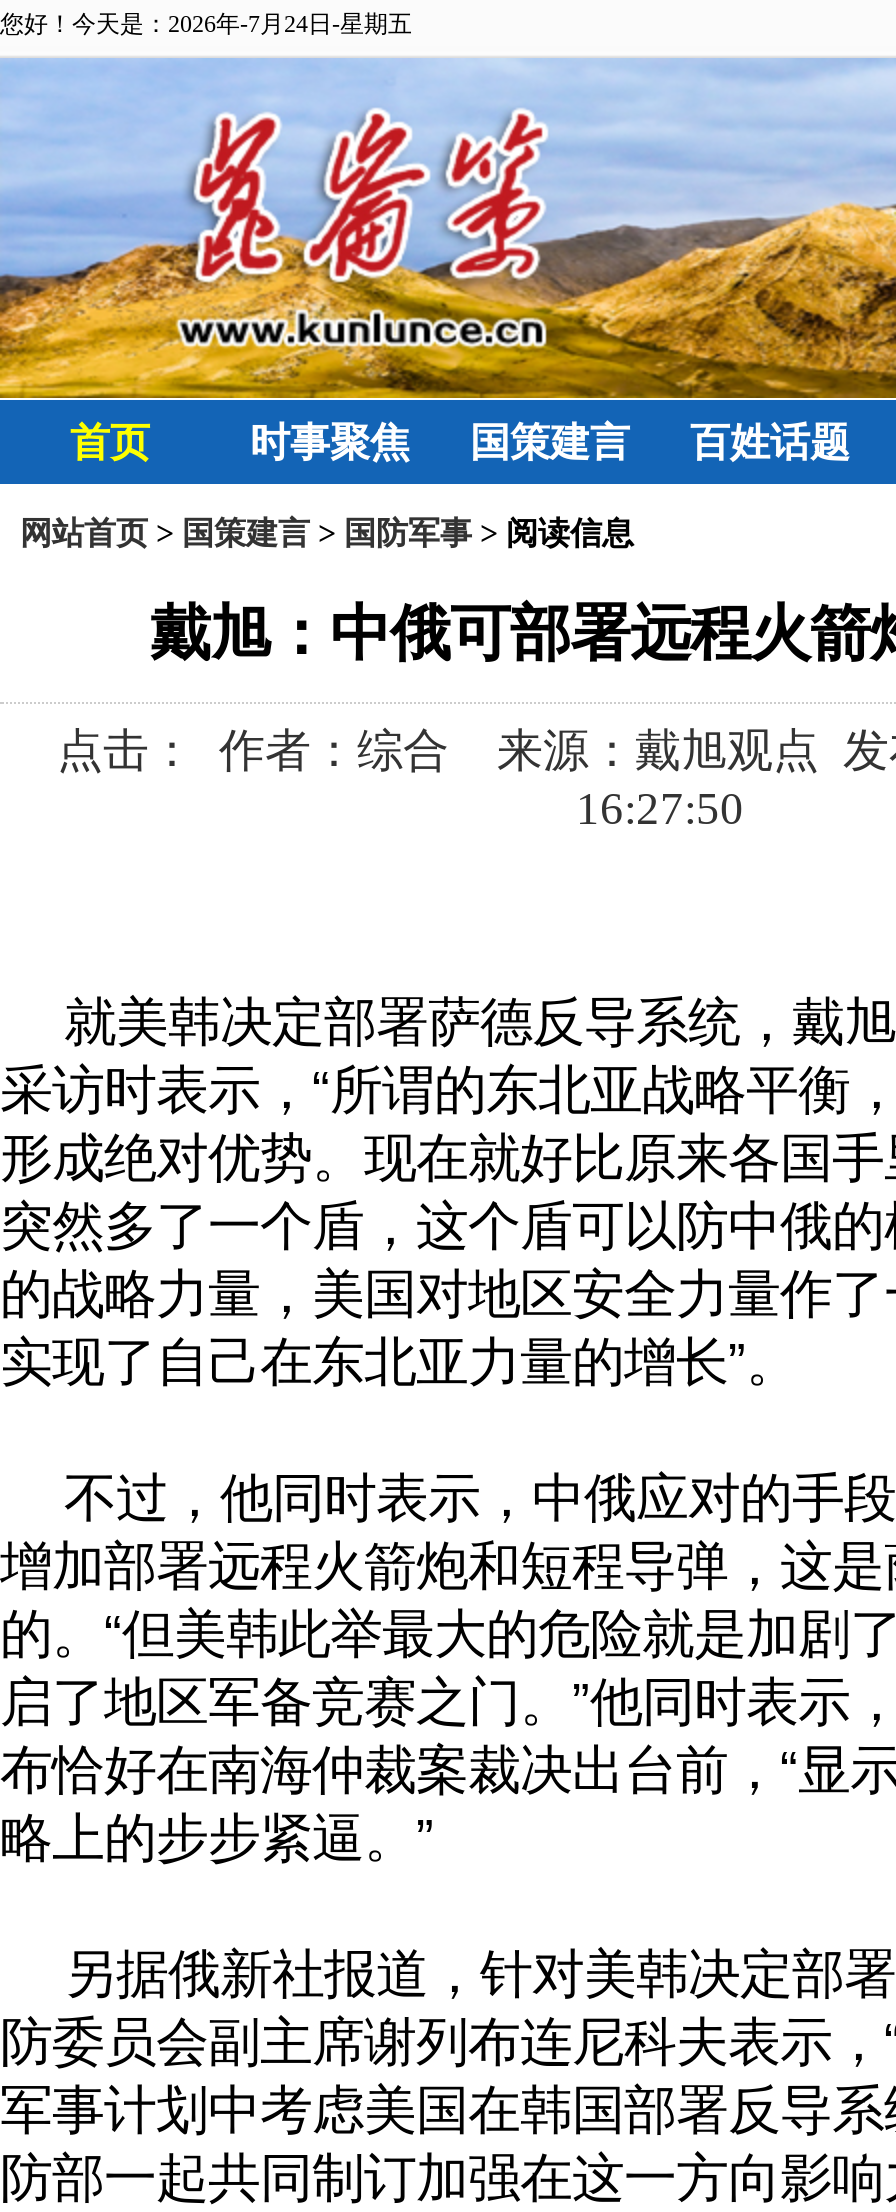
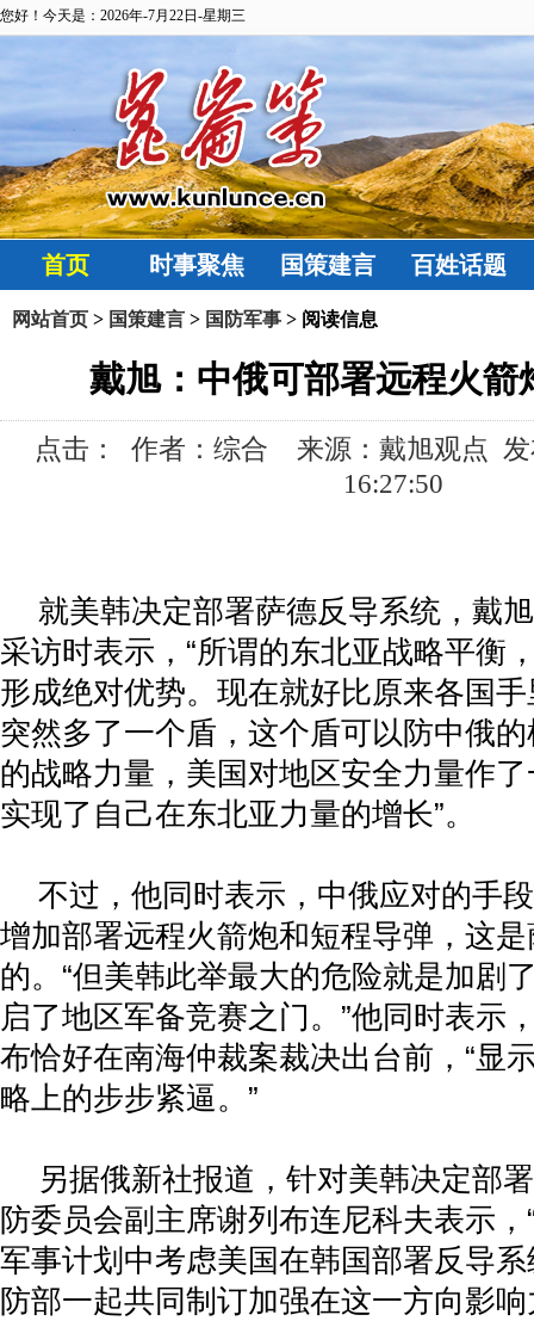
- 您好！今天是：2026年-7月24日-星期五
+ 您好！今天是：2026年-7月22日-星期三
